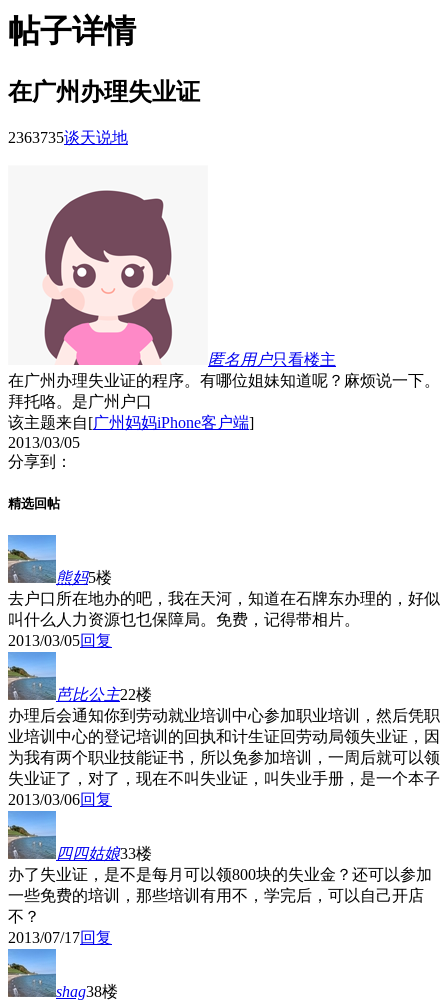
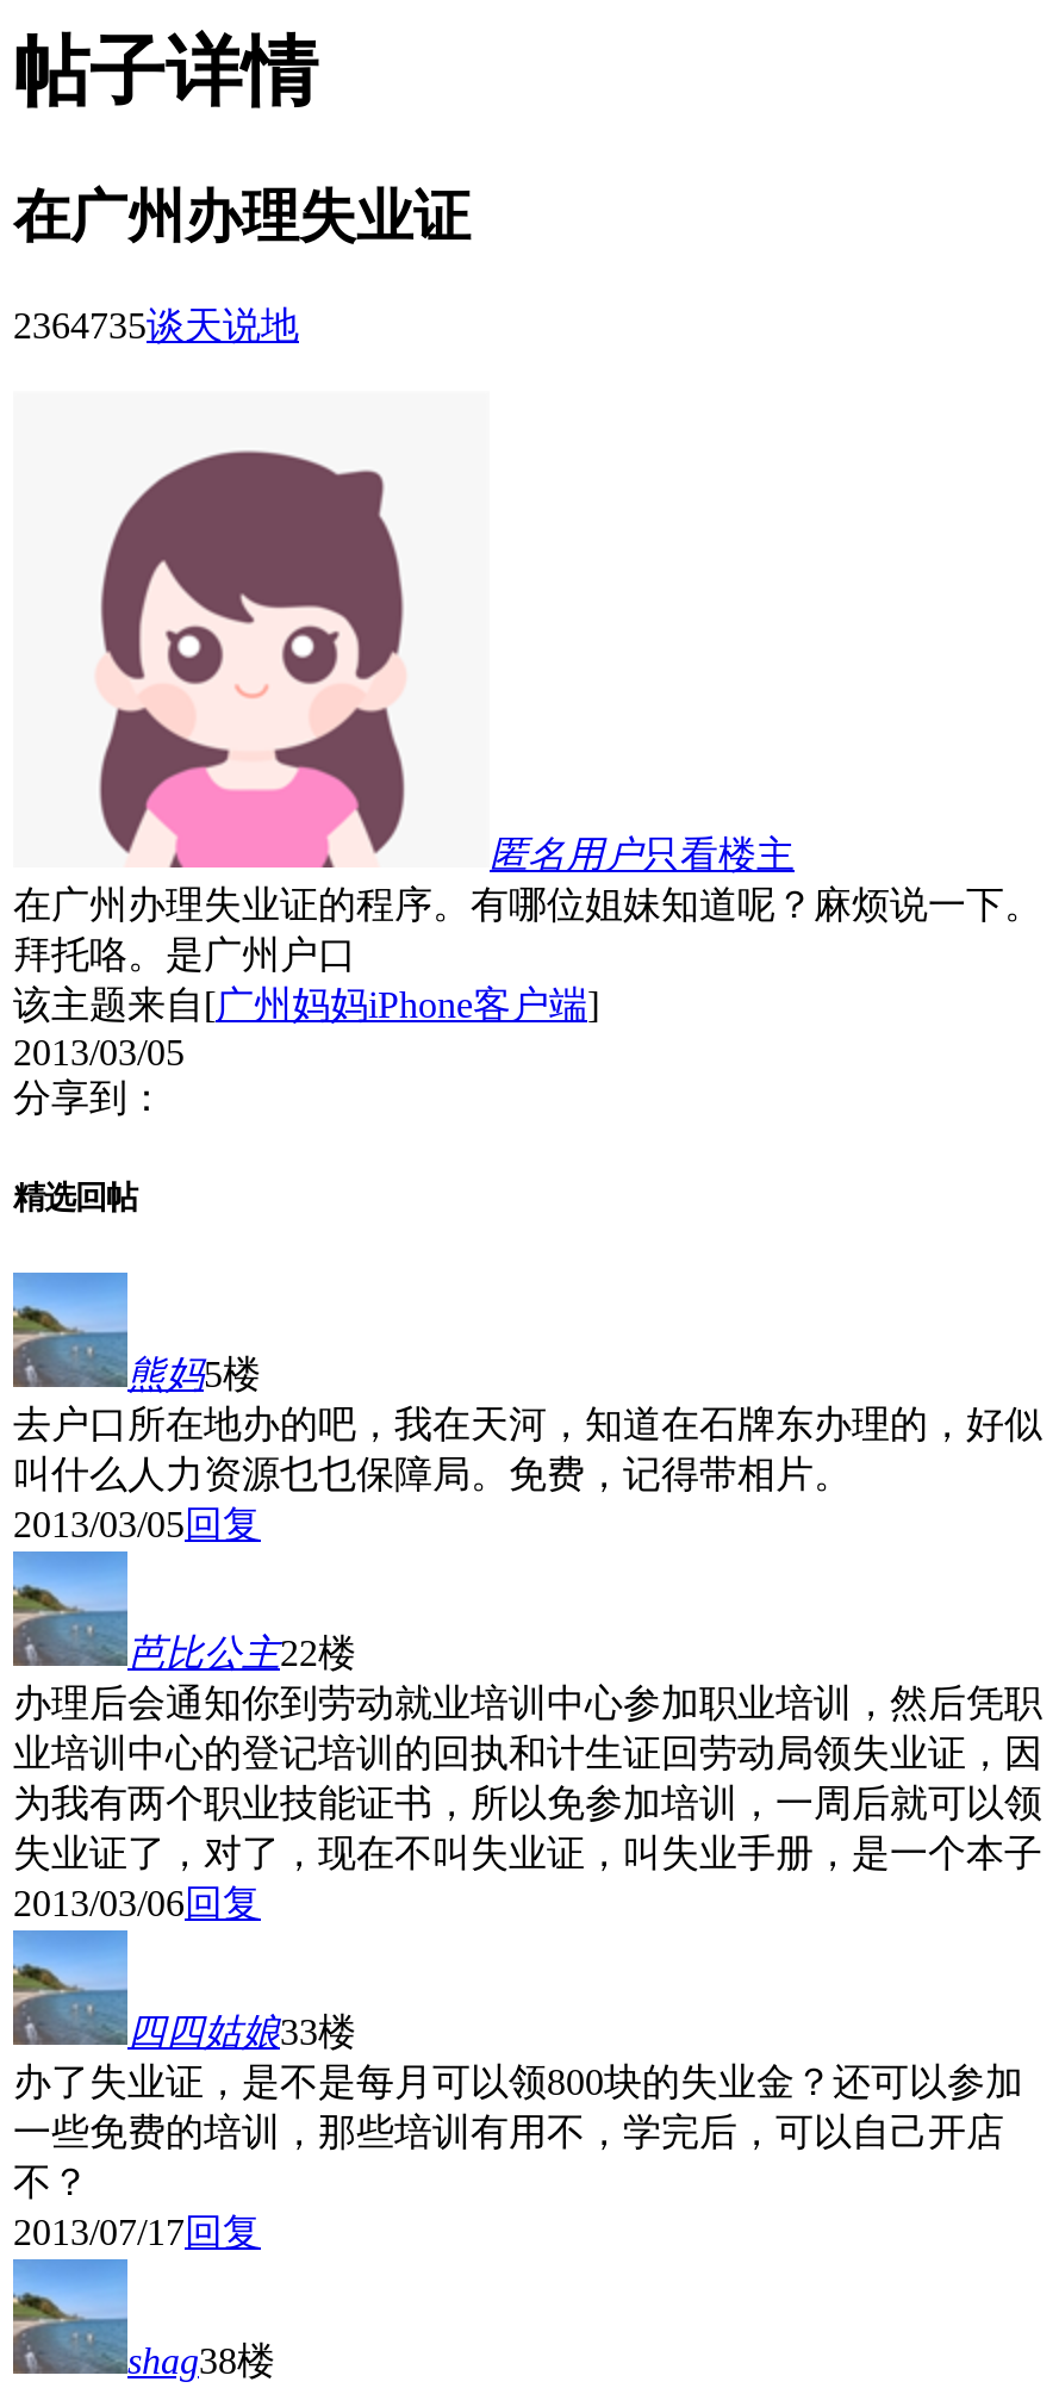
- 2363735谈天说地
+ 2364735谈天说地
